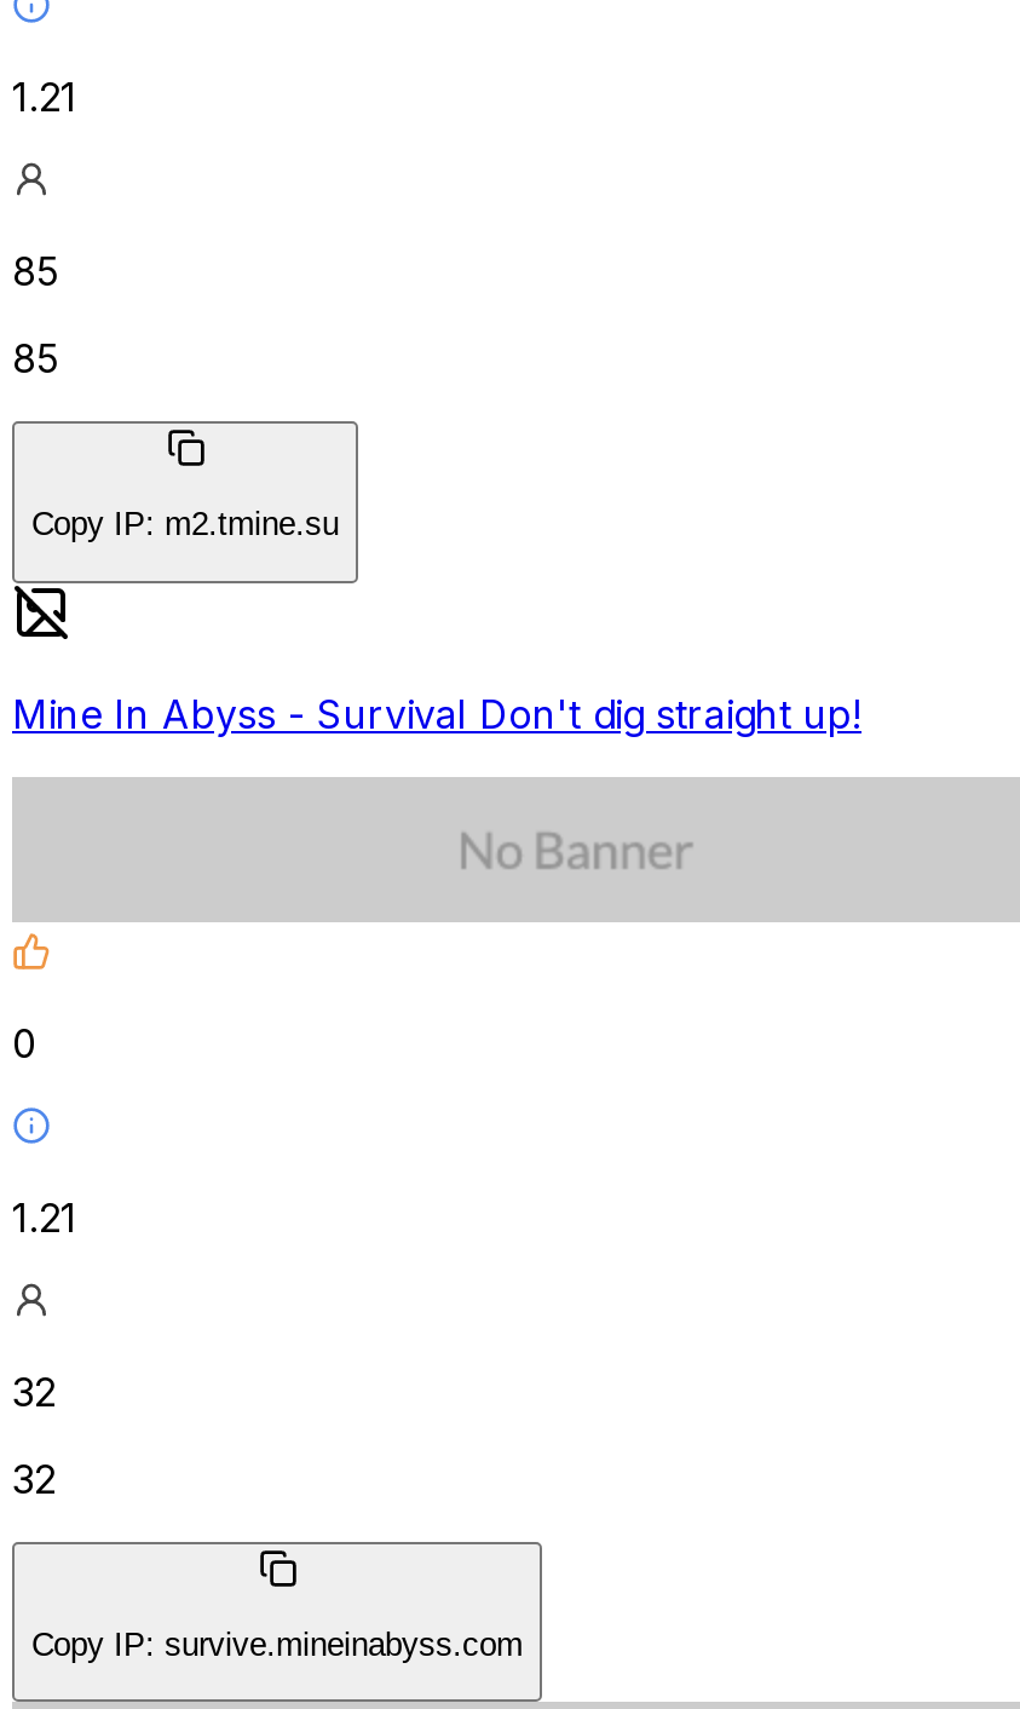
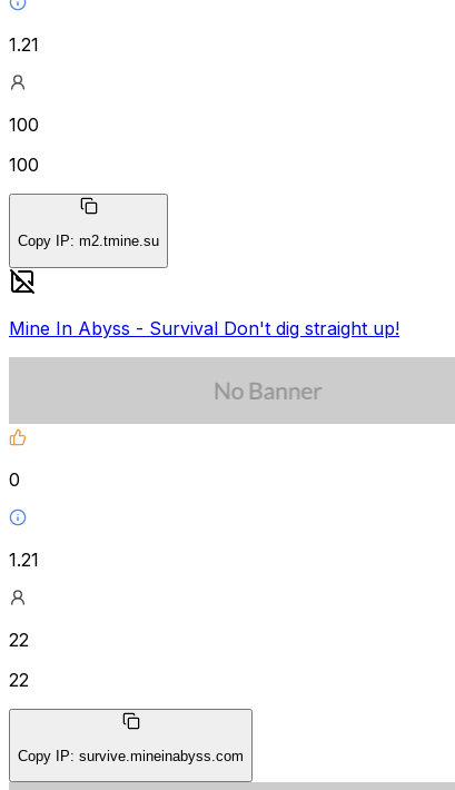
- 85
+ 100

- 85
+ 100

- 32
+ 22

- 32
+ 22
